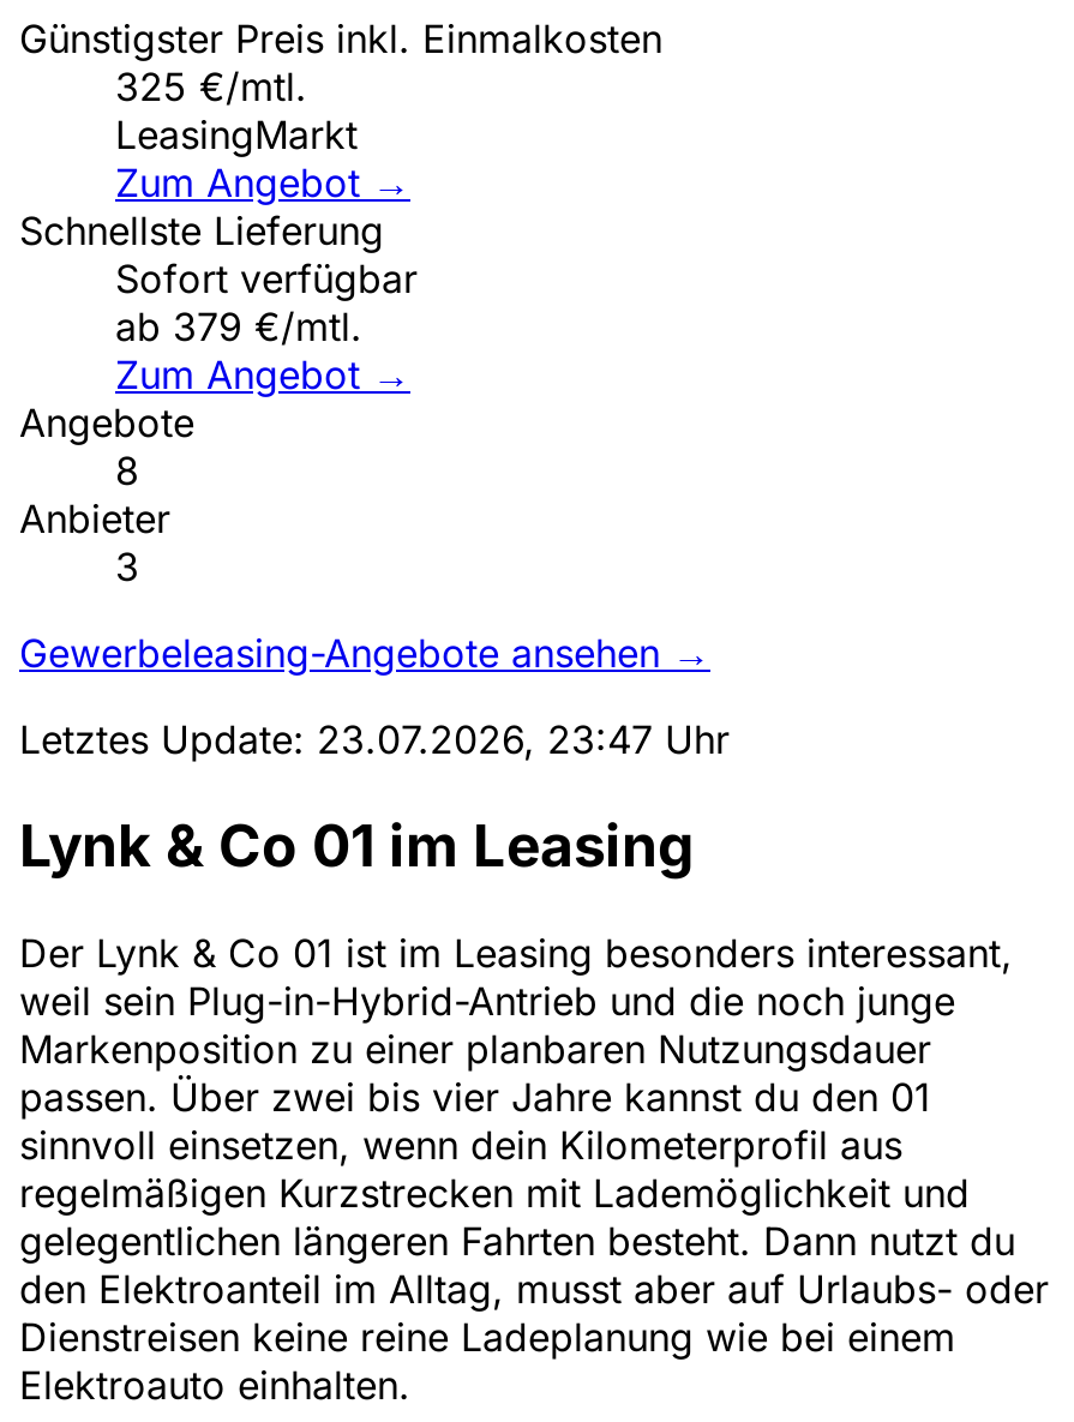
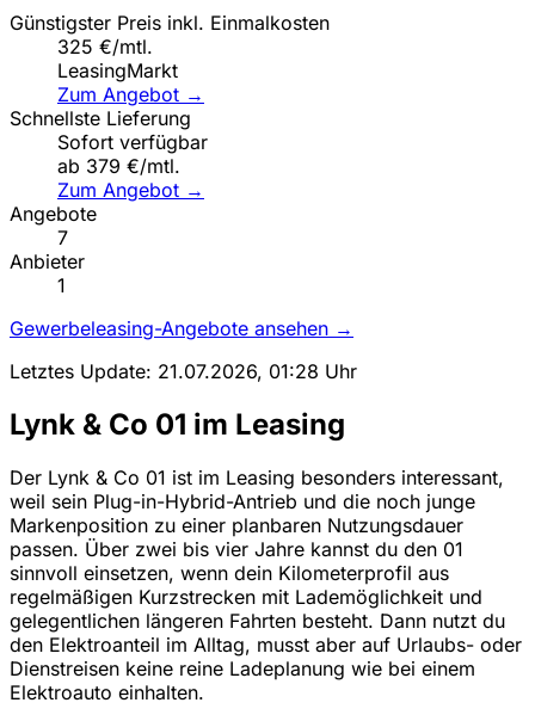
- 8
+ 7

- 3
+ 1

- Letztes Update: 23.07.2026, 23:47 Uhr
+ Letztes Update: 21.07.2026, 01:28 Uhr
